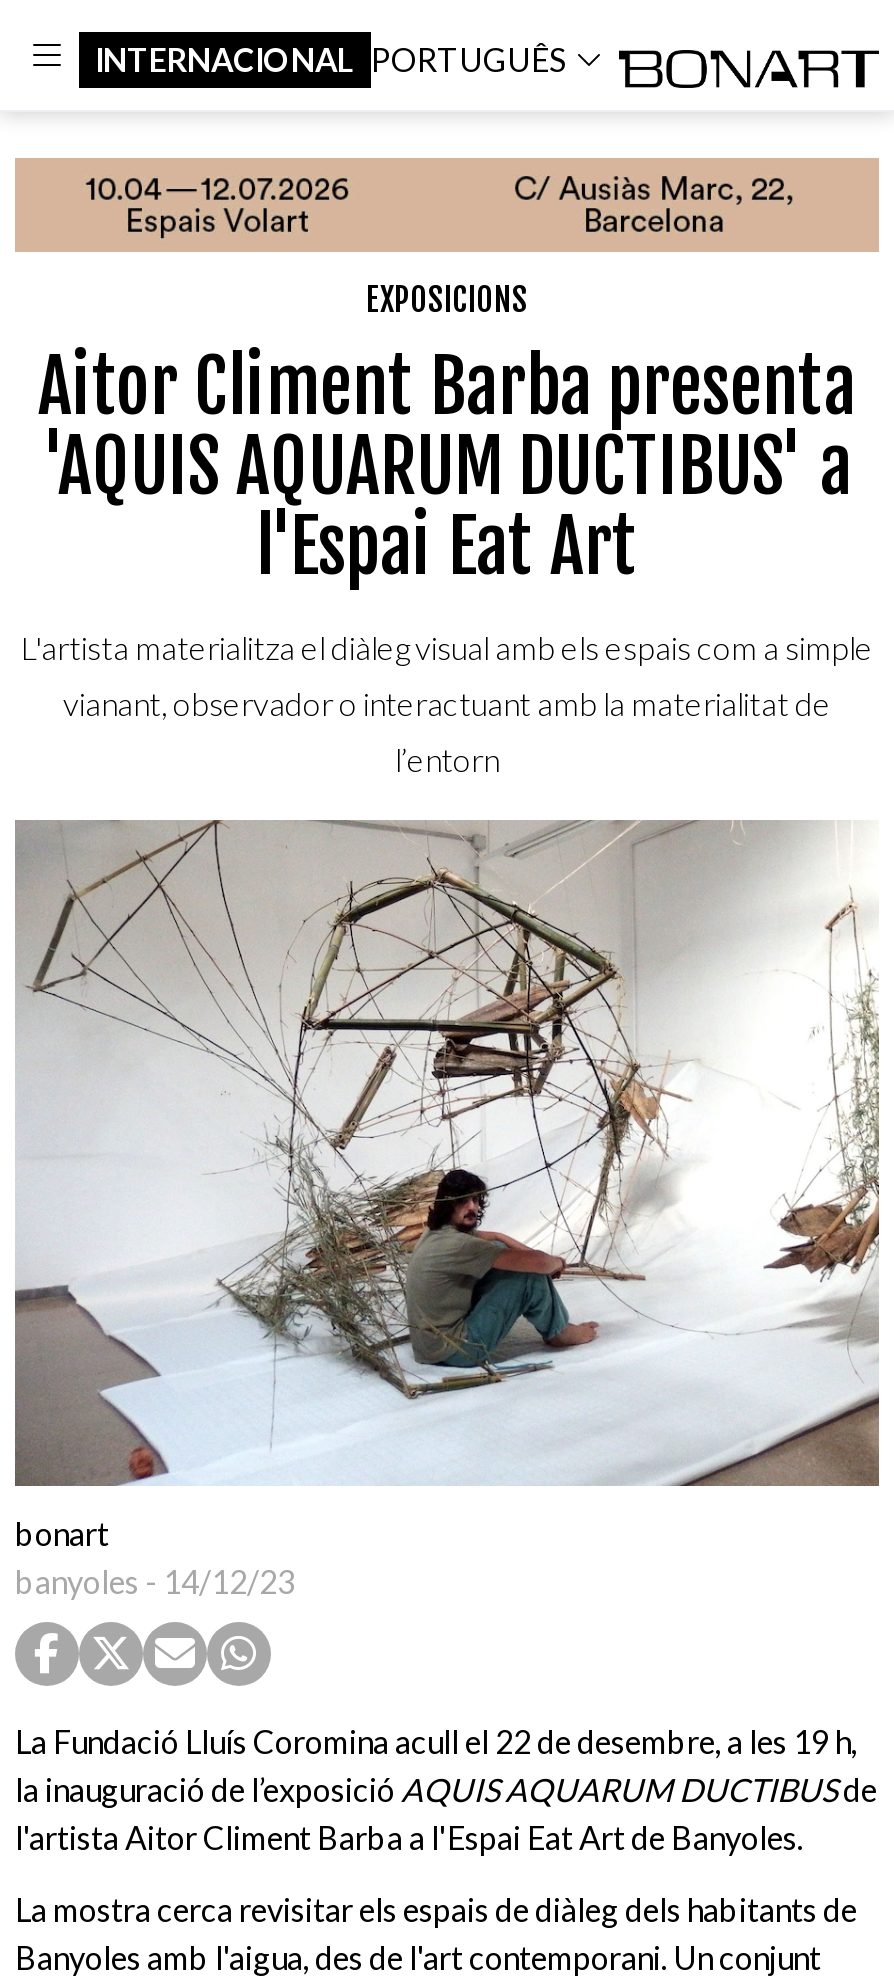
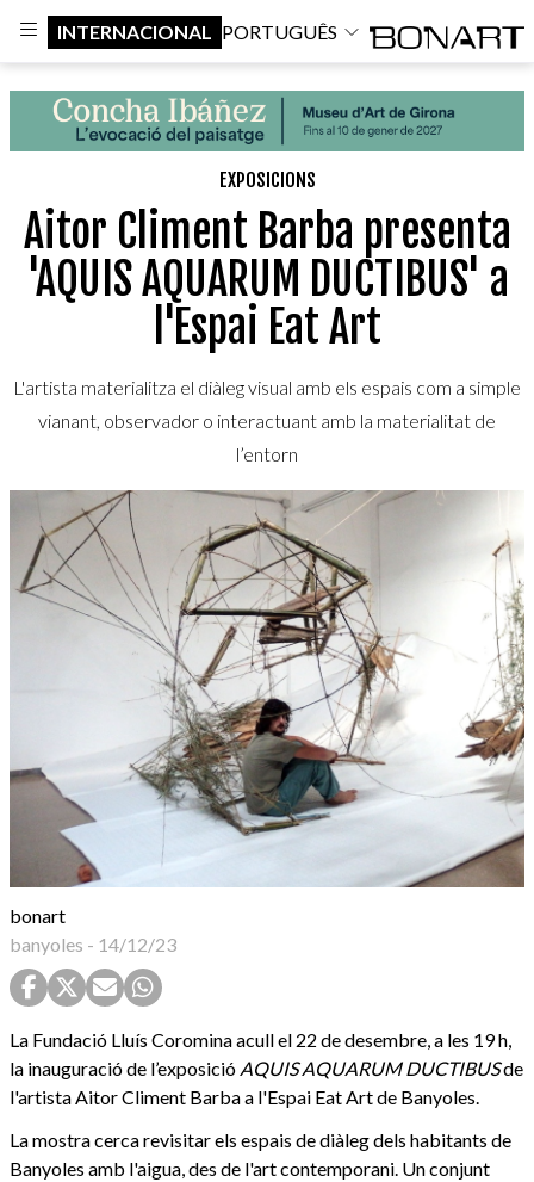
- [image]
+ [image]
